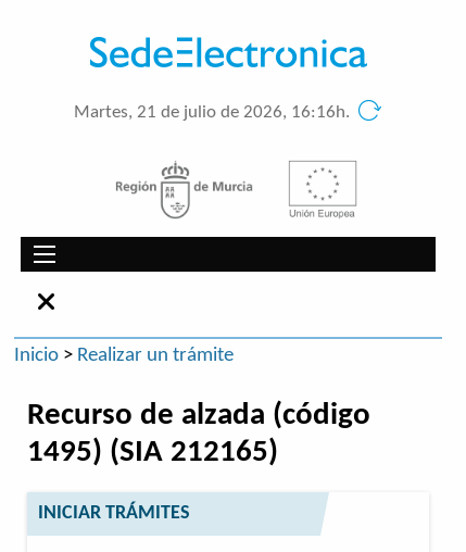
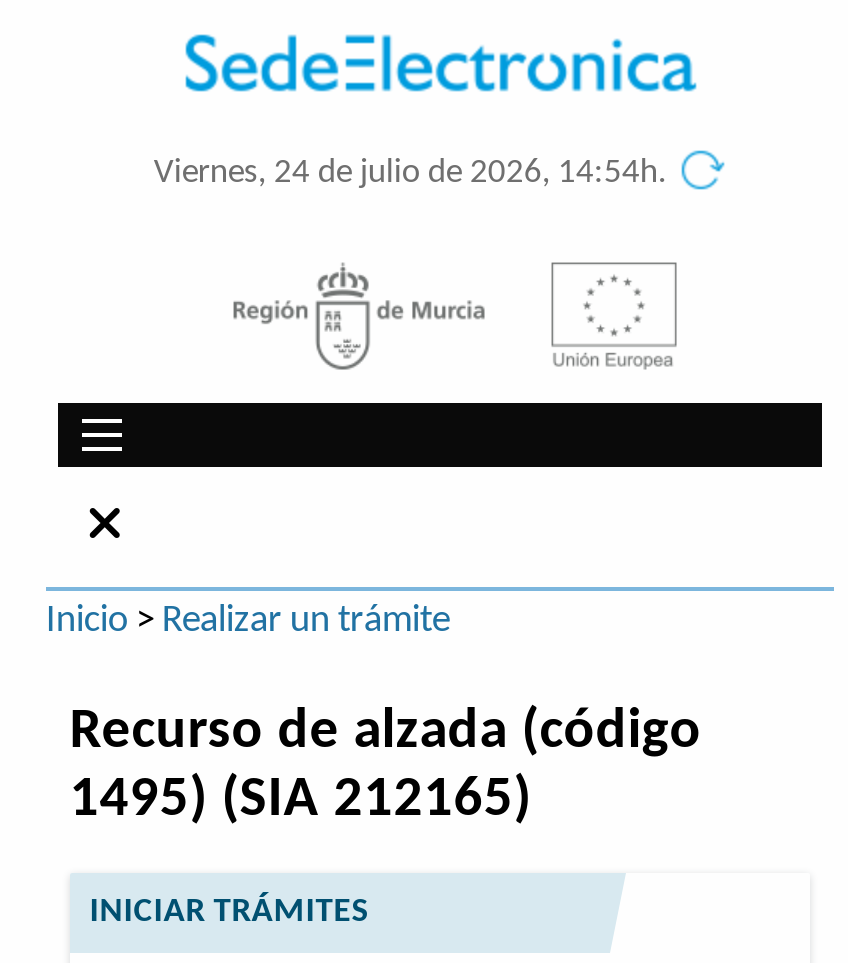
- Martes, 21 de julio de 2026, 16:16h.
+ Viernes, 24 de julio de 2026, 14:54h.
